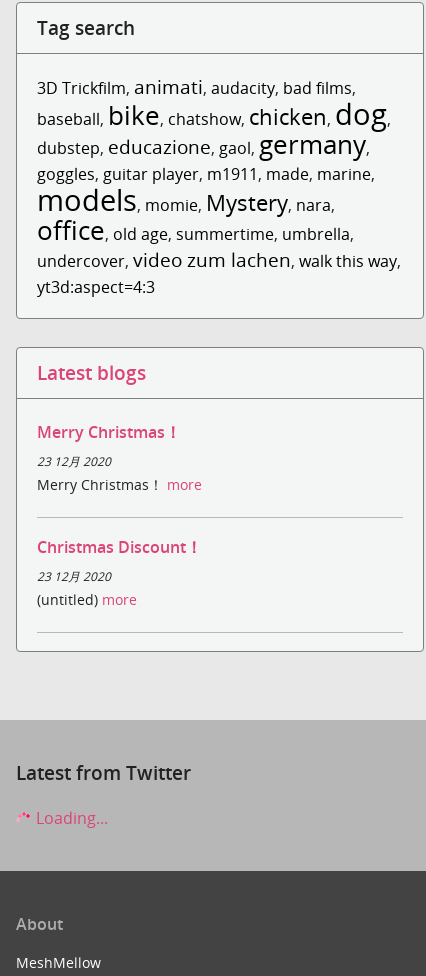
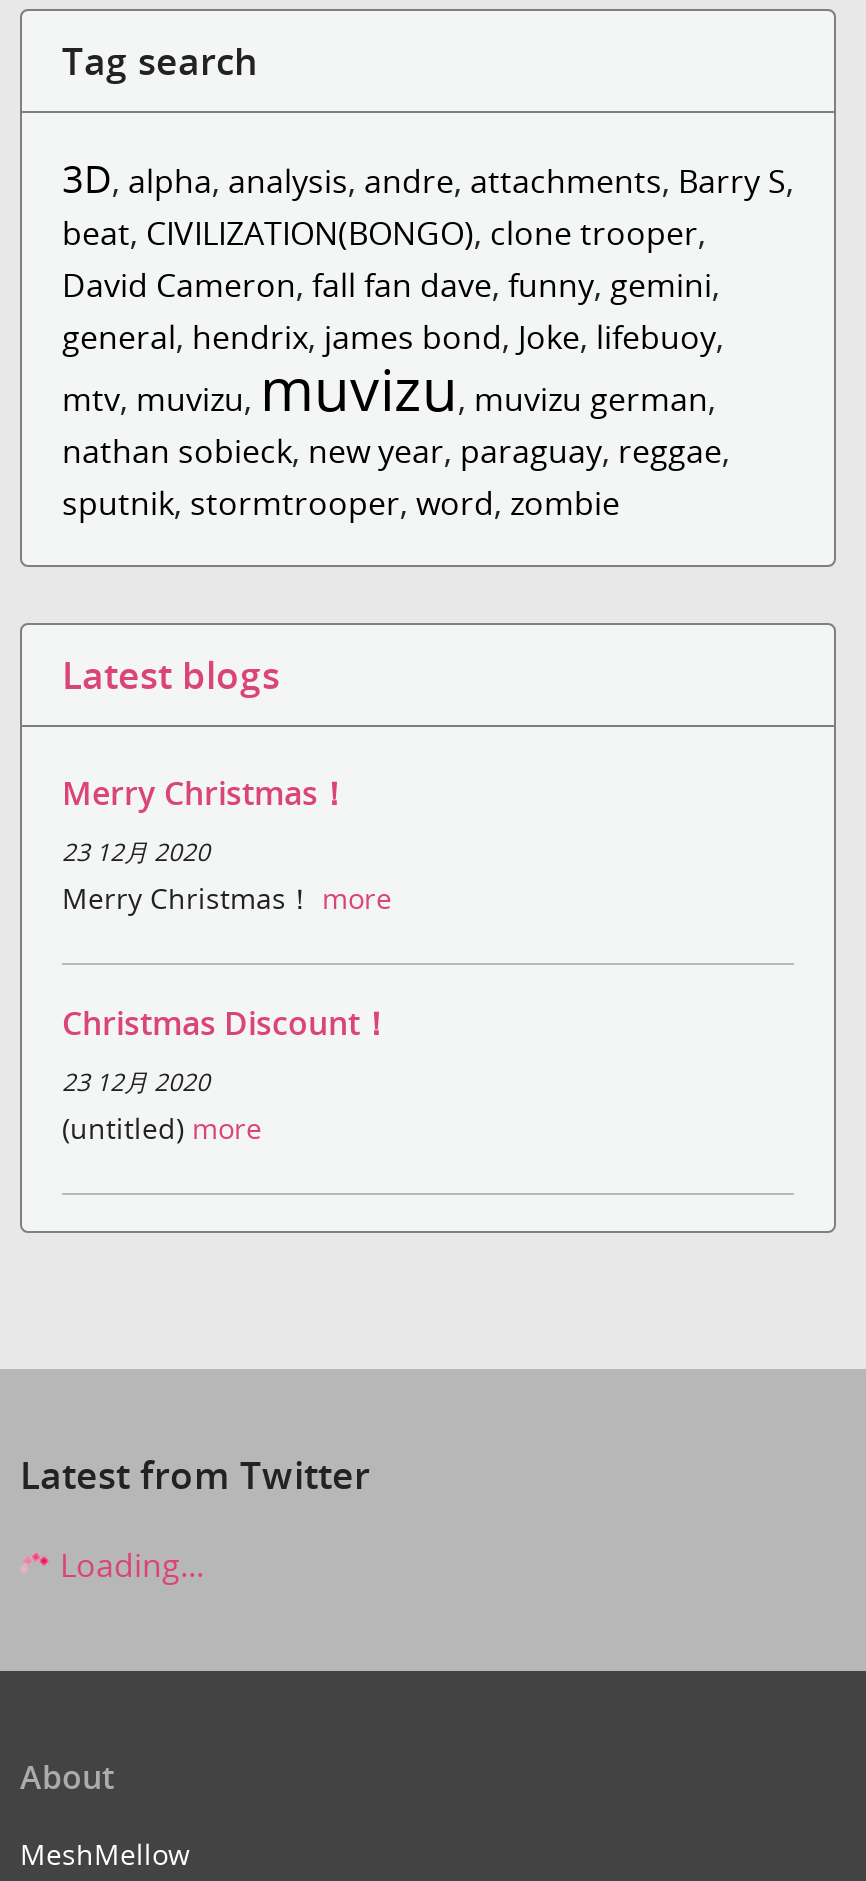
- 3D Trickfilm, animati, audacity, bad films,
- baseball,bike,chatshow,chicken,dog,
- dubstep, educazione, gaol, germany,
- goggles, guitar player, m1911, made, marine,
- models,momie,Mystery,nara,
- office, old age, summertime,umbrella,
- undercover, video zum lachen, walk this way,
- yt3d:aspect=4:3
+ 3D, alpha, analysis, andre, attachments, Barry S,
+ beat, CIVILIZATION(BONGO), clone trooper,
+ David Cameron, fall fan dave, funny, gemini,
+ general, hendrix, james bond, Joke, lifebuoy,
+ mtv,muvizu,muvizu,muvizu german,
+ nathan sobieck, new year, paraguay, reggae,
+ sputnik, stormtrooper, word, zombie
